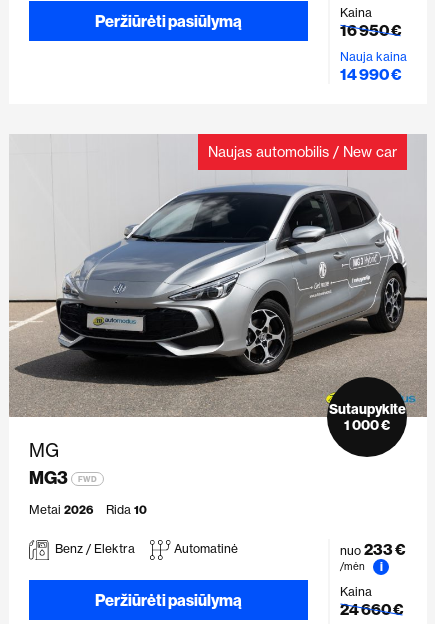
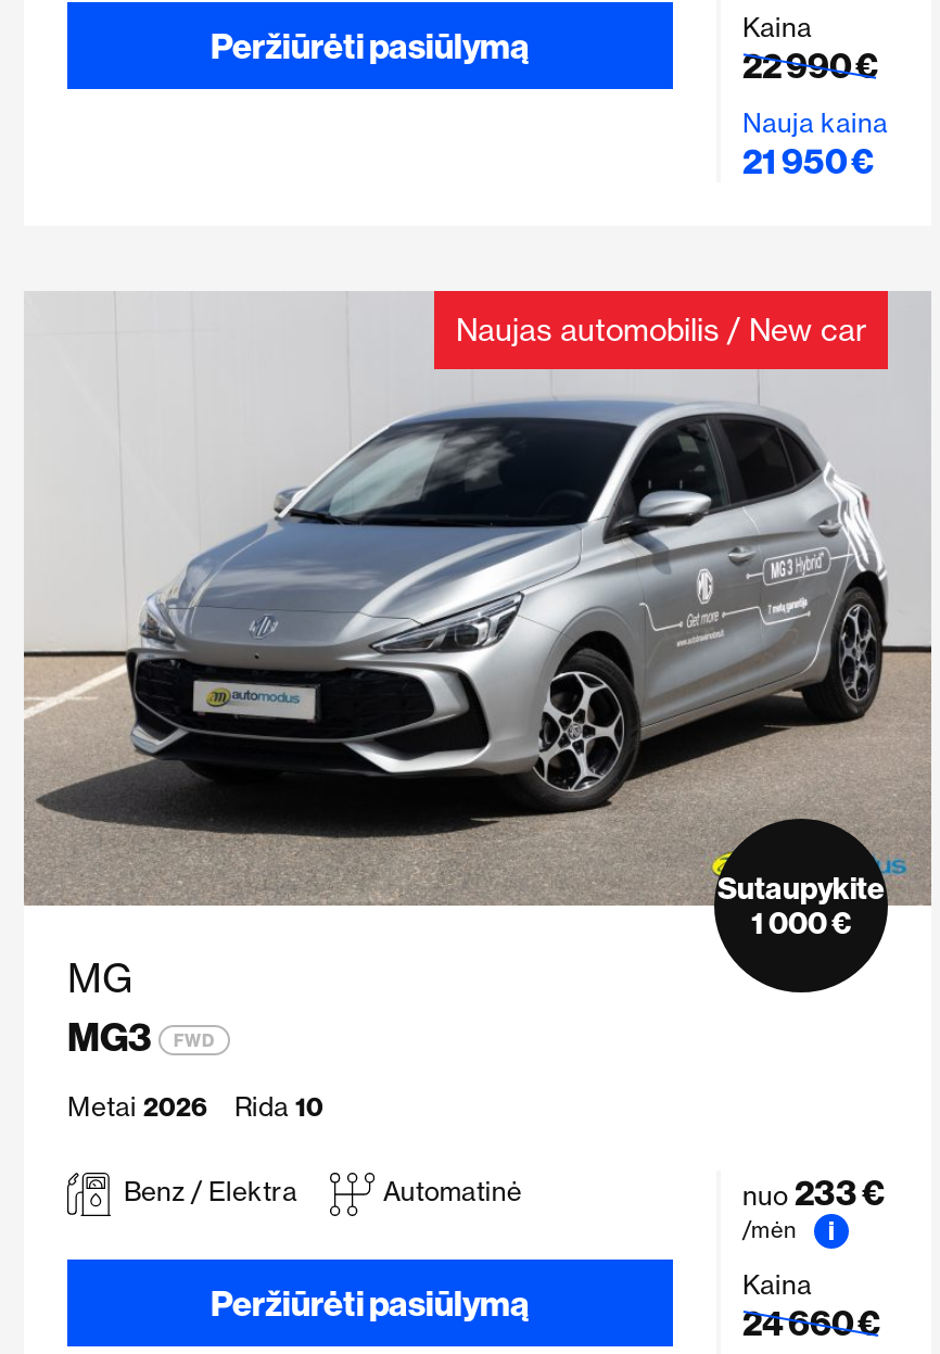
- 16 950 €
+ 22 990 €

- 14 990 €
+ 21 950 €
